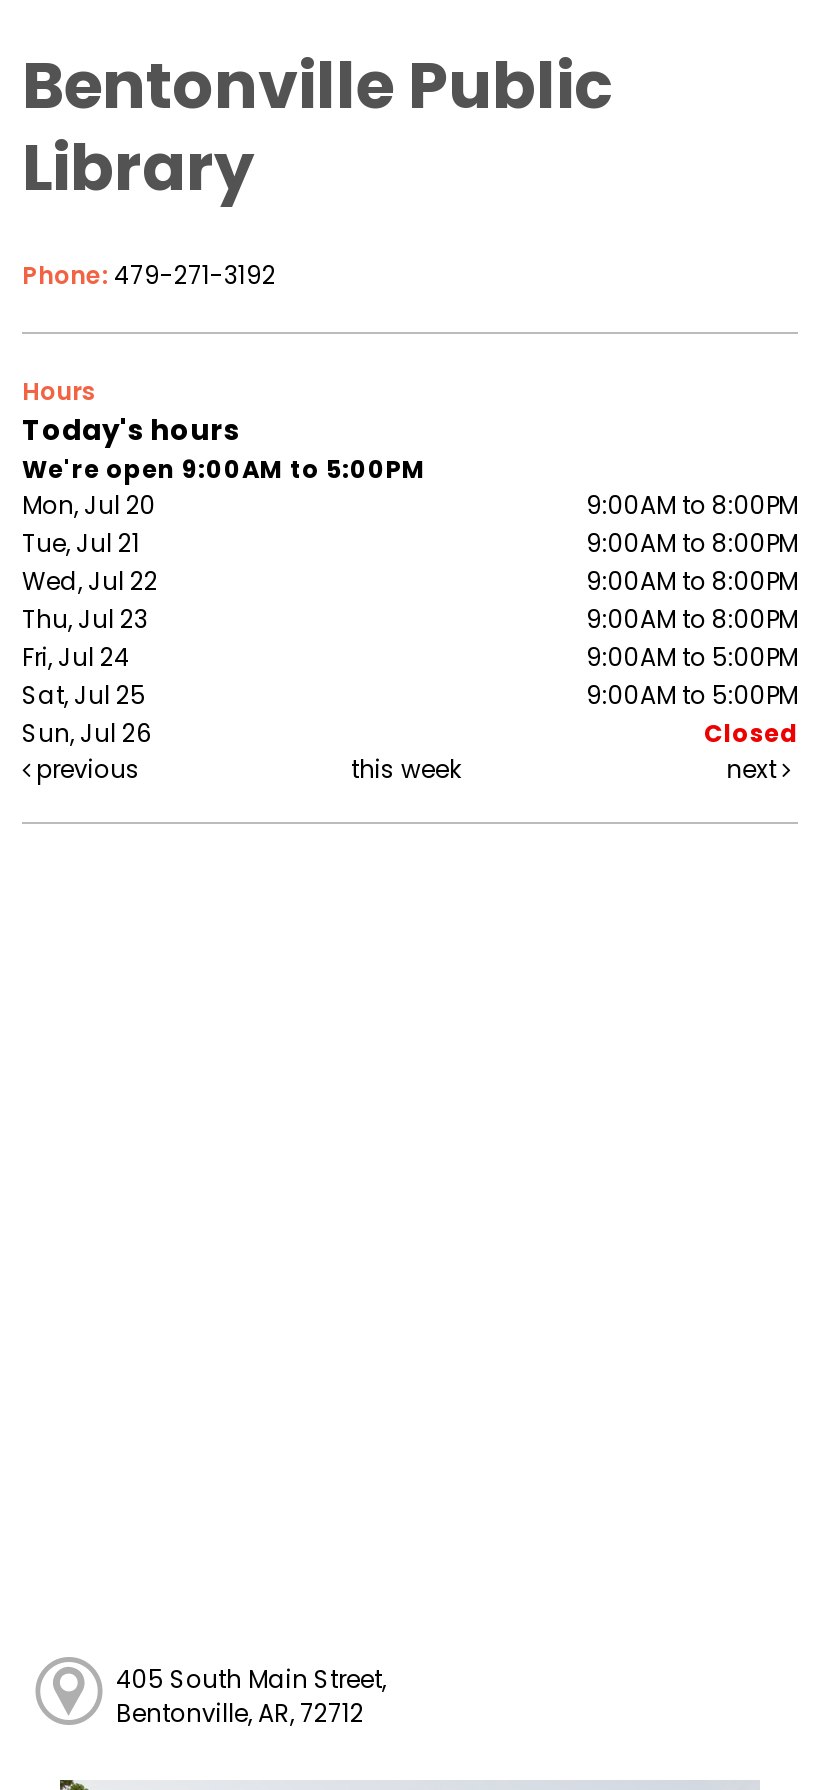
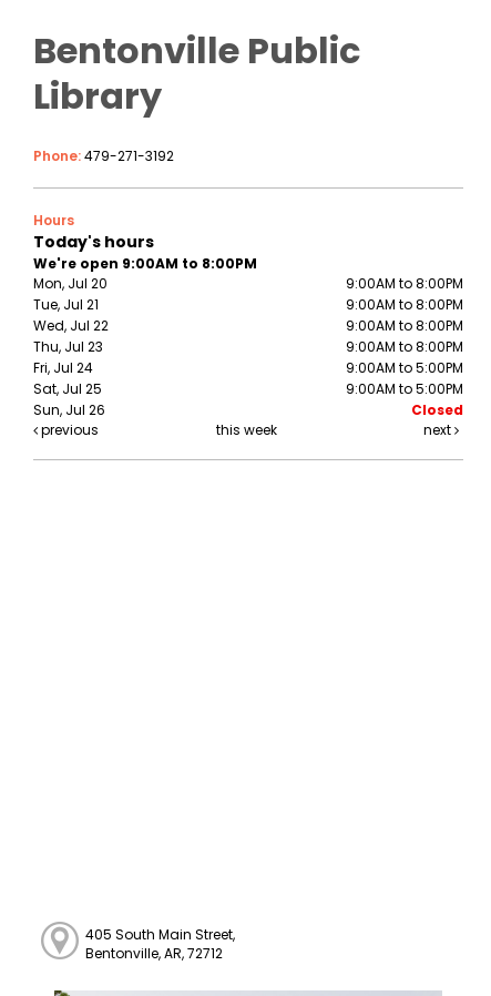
- We're open 9:00AM to 5:00PM
+ We're open 9:00AM to 8:00PM
